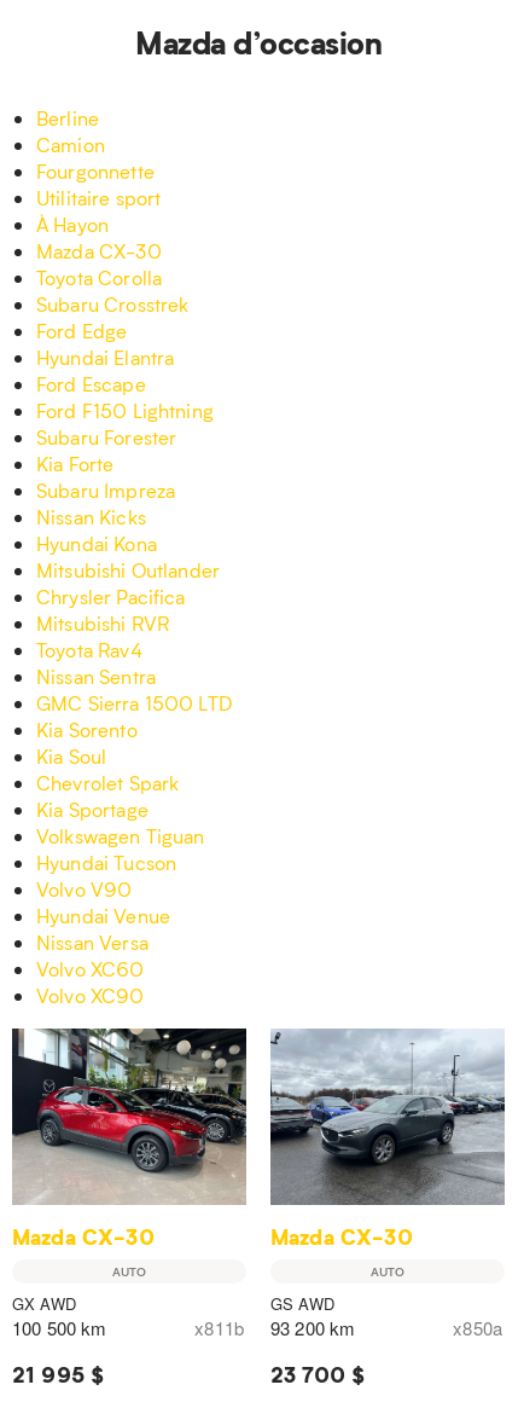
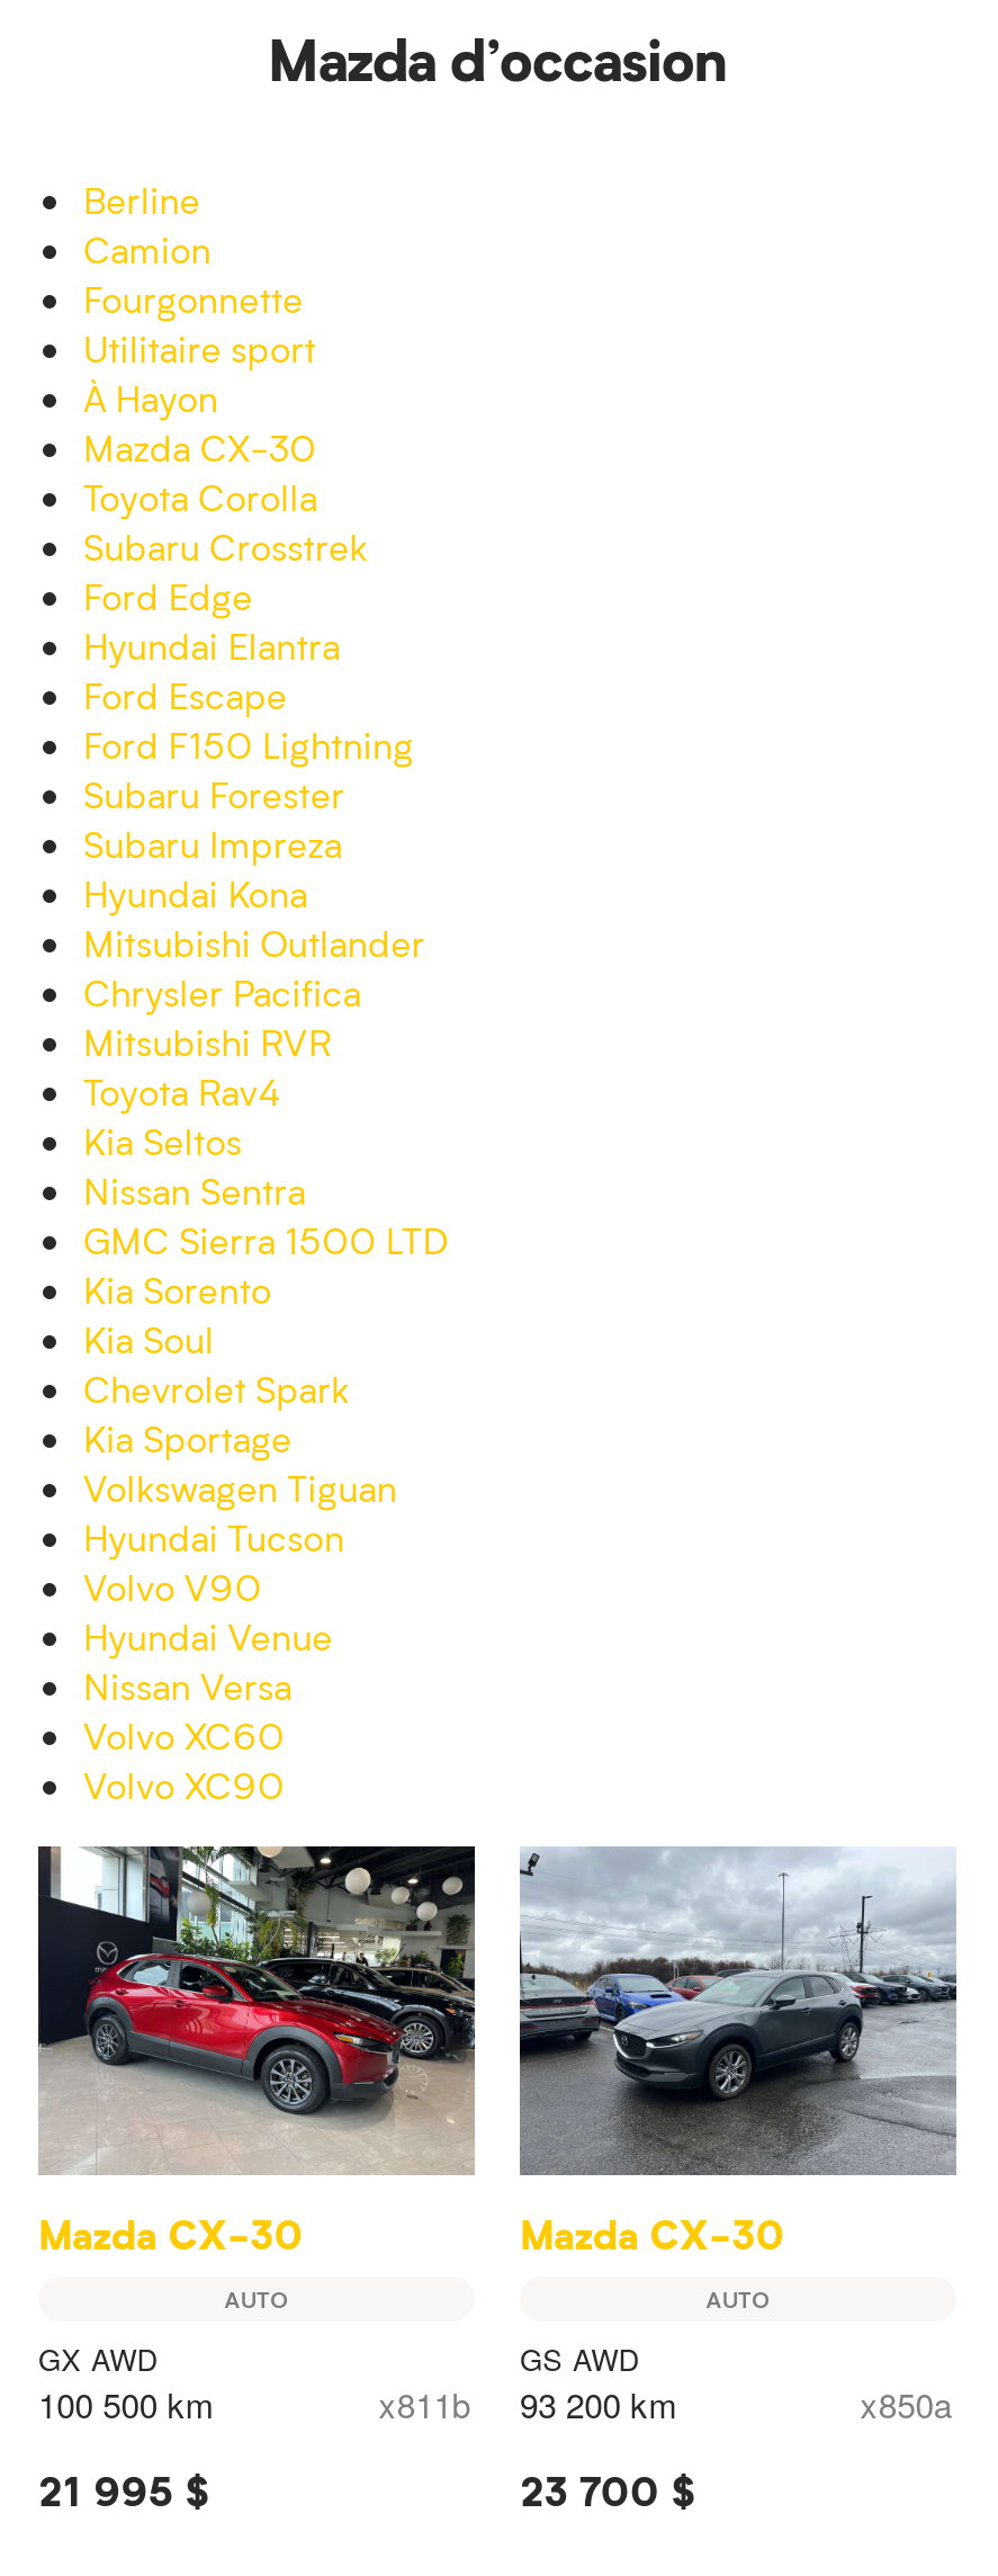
- Kia Forte

- Nissan Kicks

moved up: Hyundai Kona | Mitsubishi Outlander | Chrysler Pacifica | Mitsubishi RVR | Toyota Rav4

+ Kia Seltos
